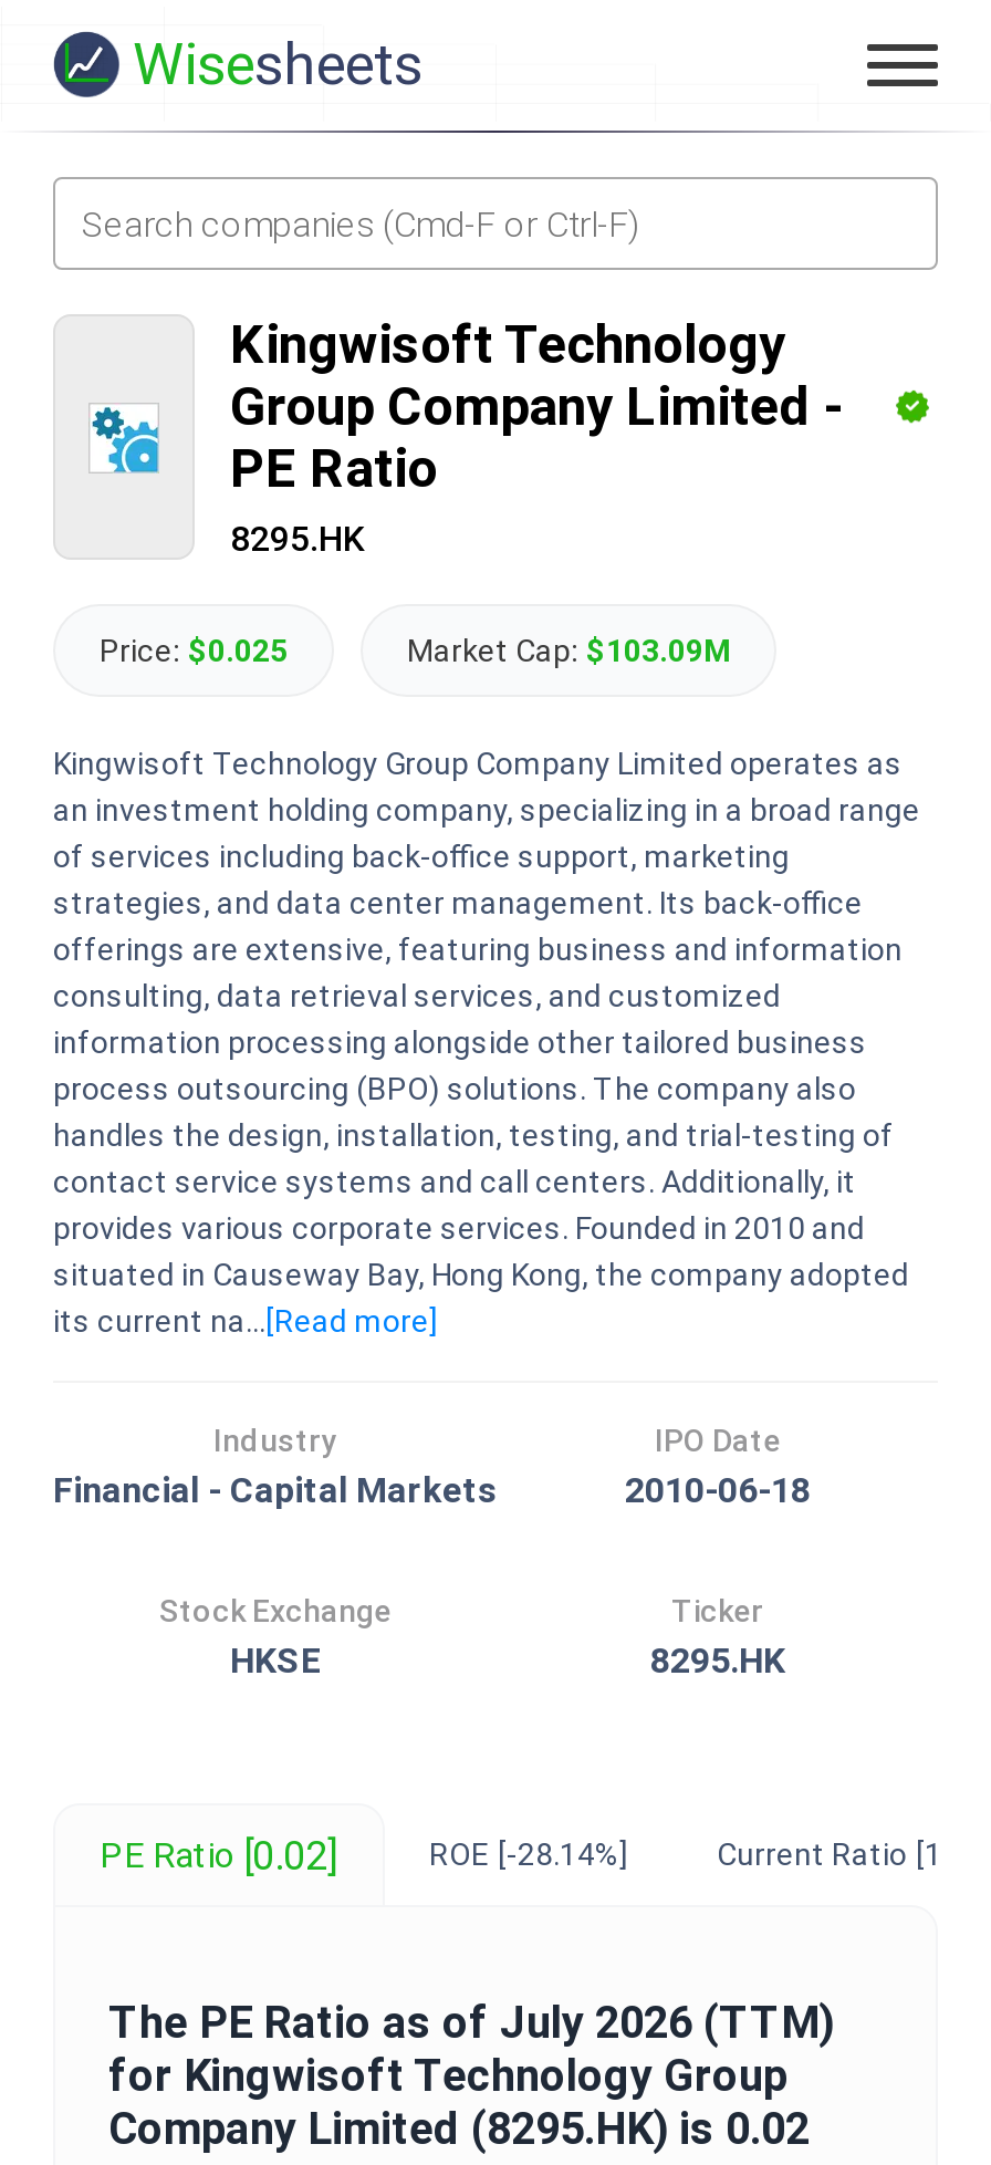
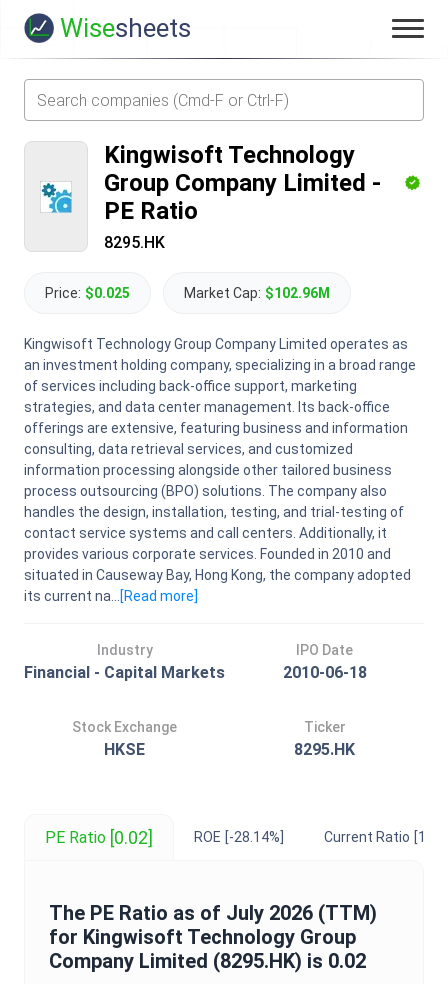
- Market Cap: $103.09M
+ Market Cap: $102.96M
